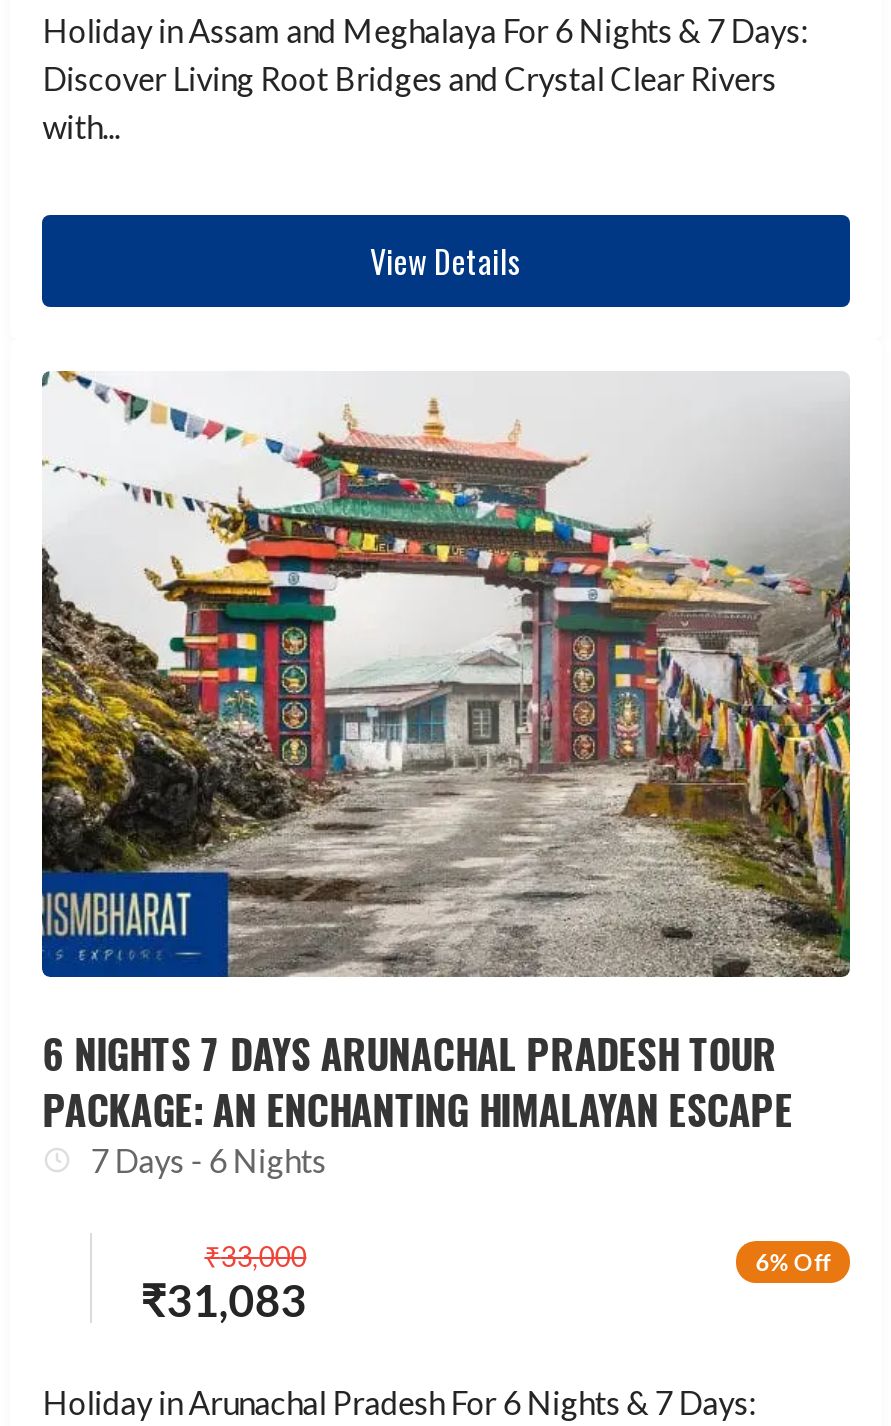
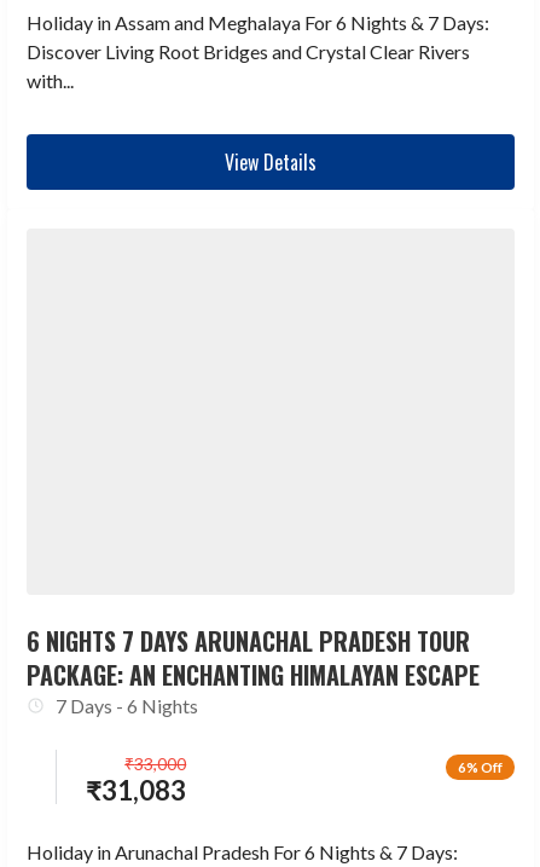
- [image]
